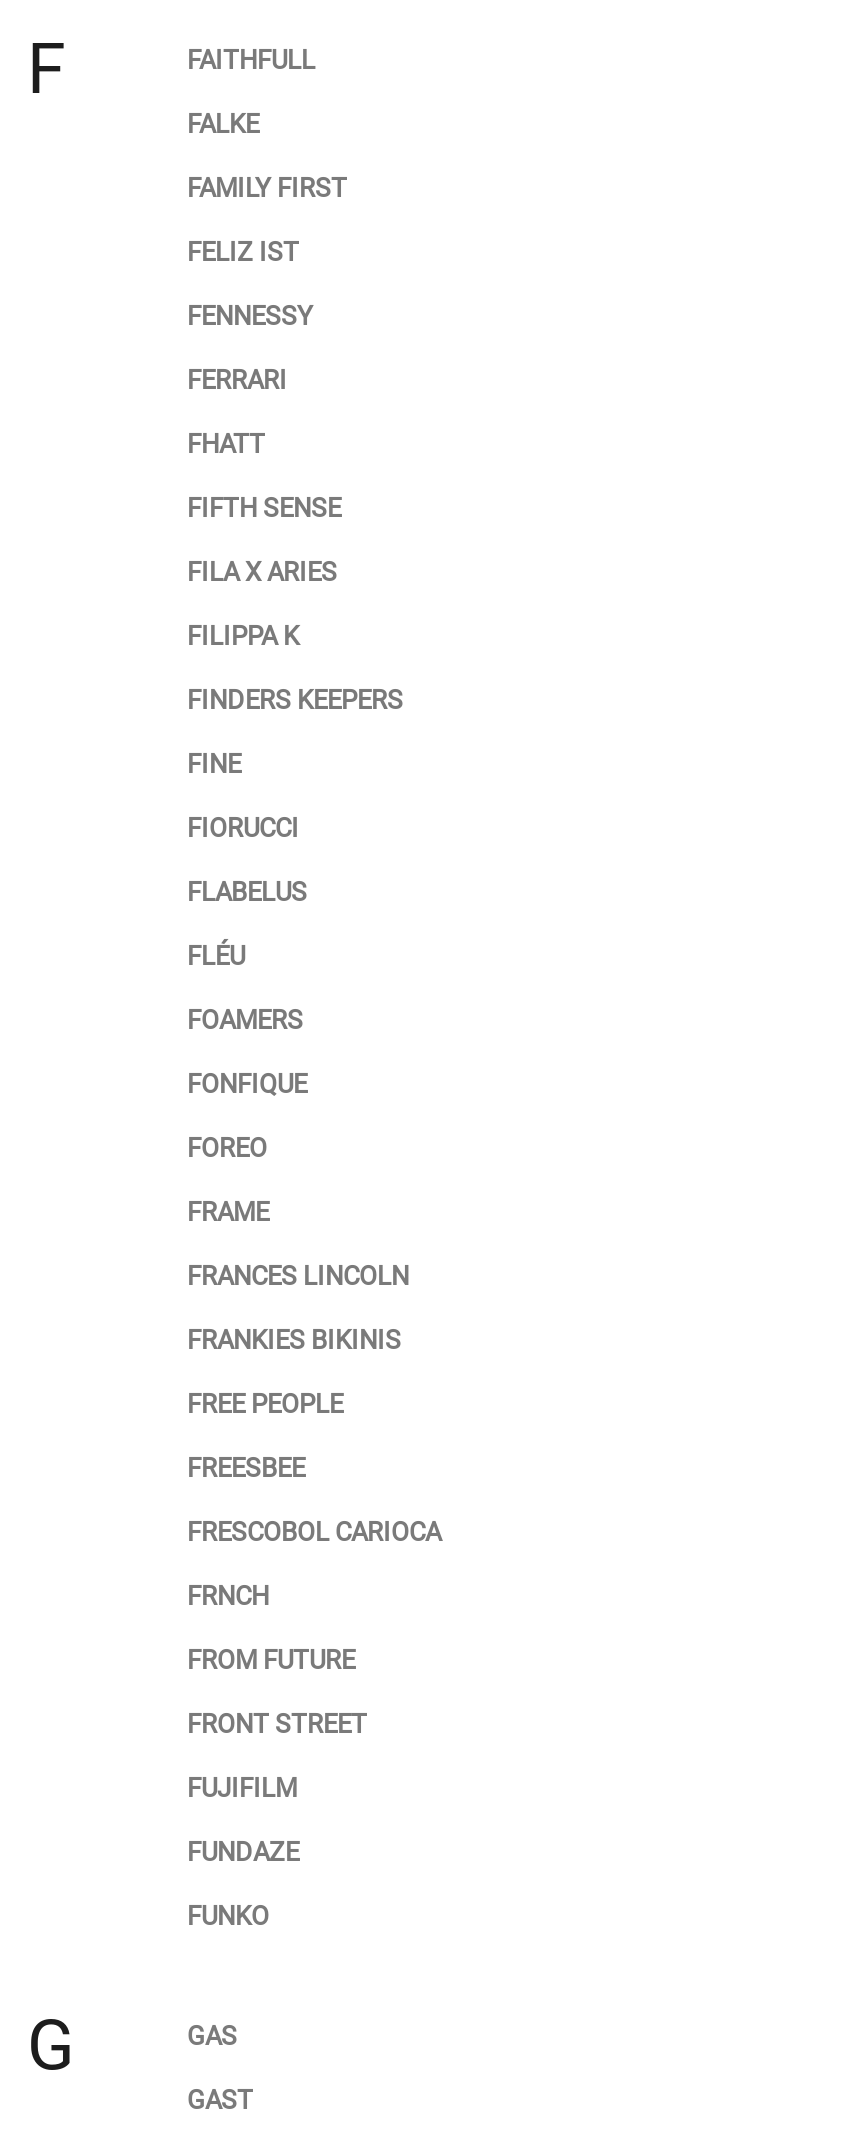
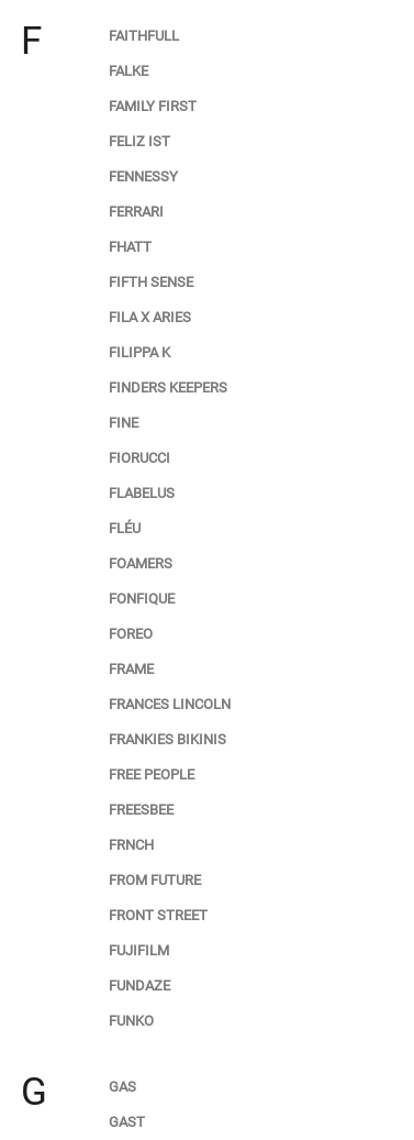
- FRESCOBOL CARIOCA
